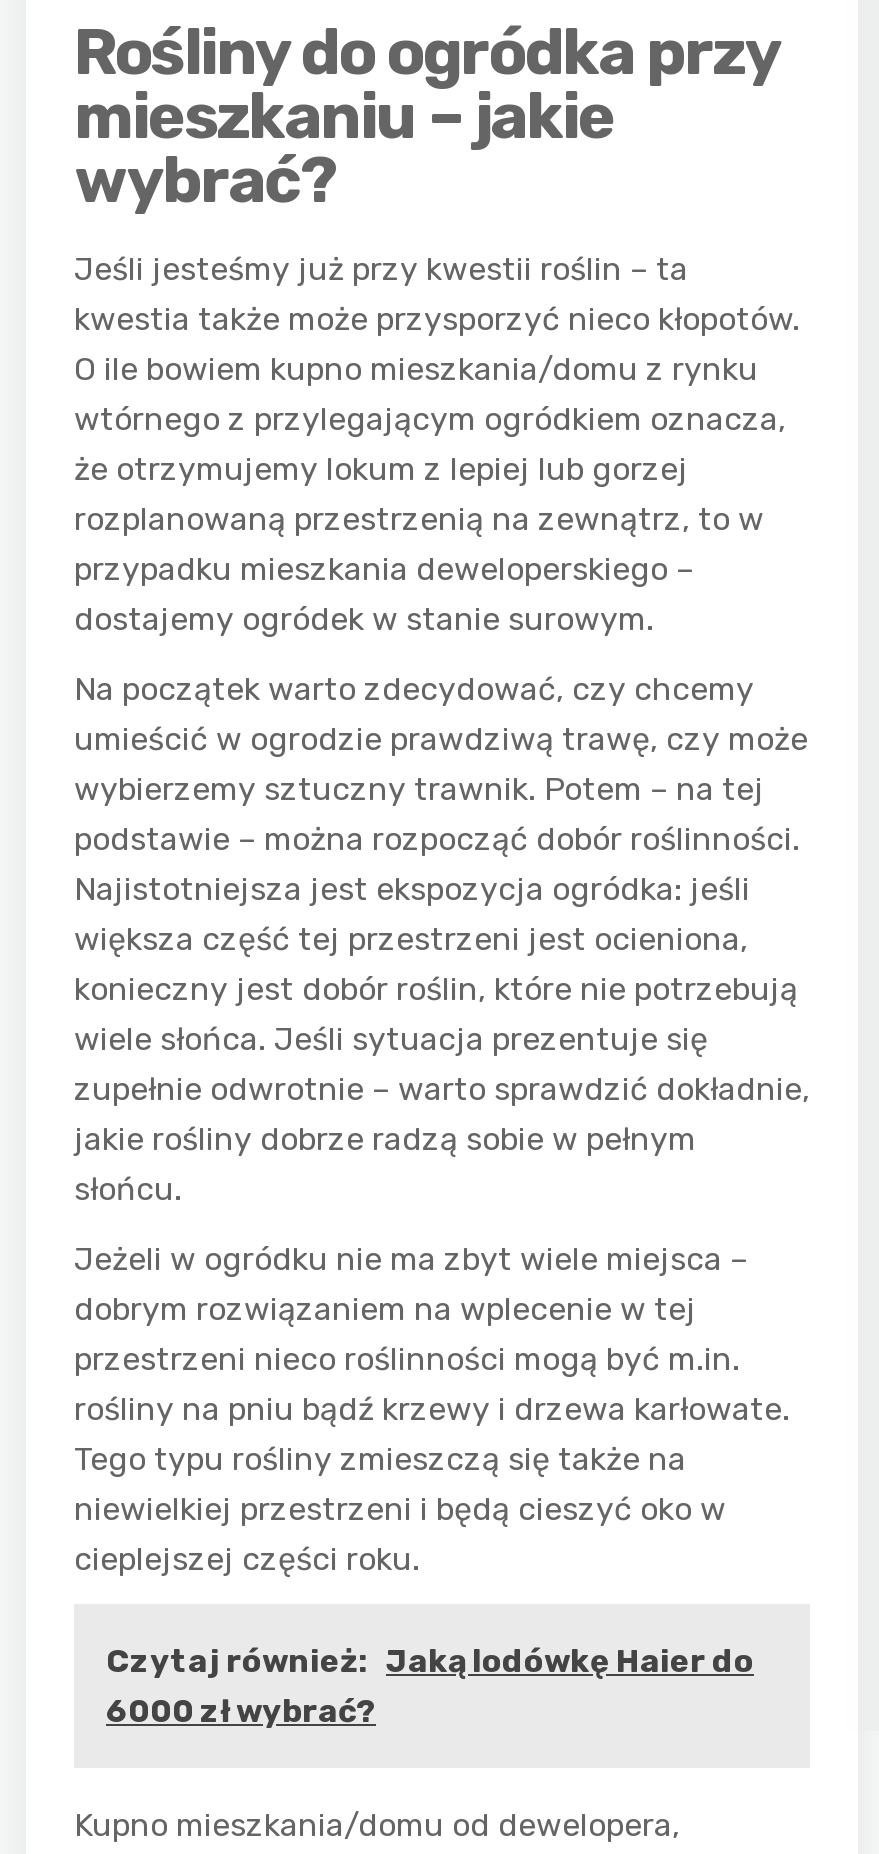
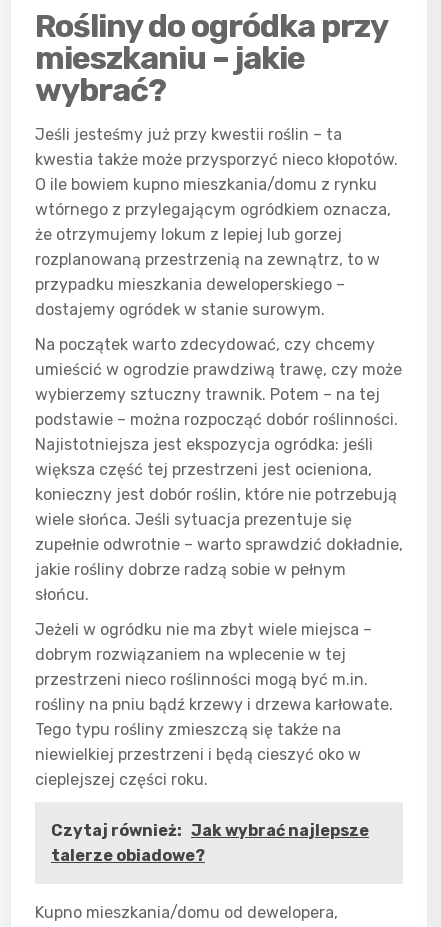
- Czytaj również: Jaką lodówkę Haier do
- 6000 zł wybrać?
+ Czytaj również: Jak wybrać najlepsze
+ talerze obiadowe?
